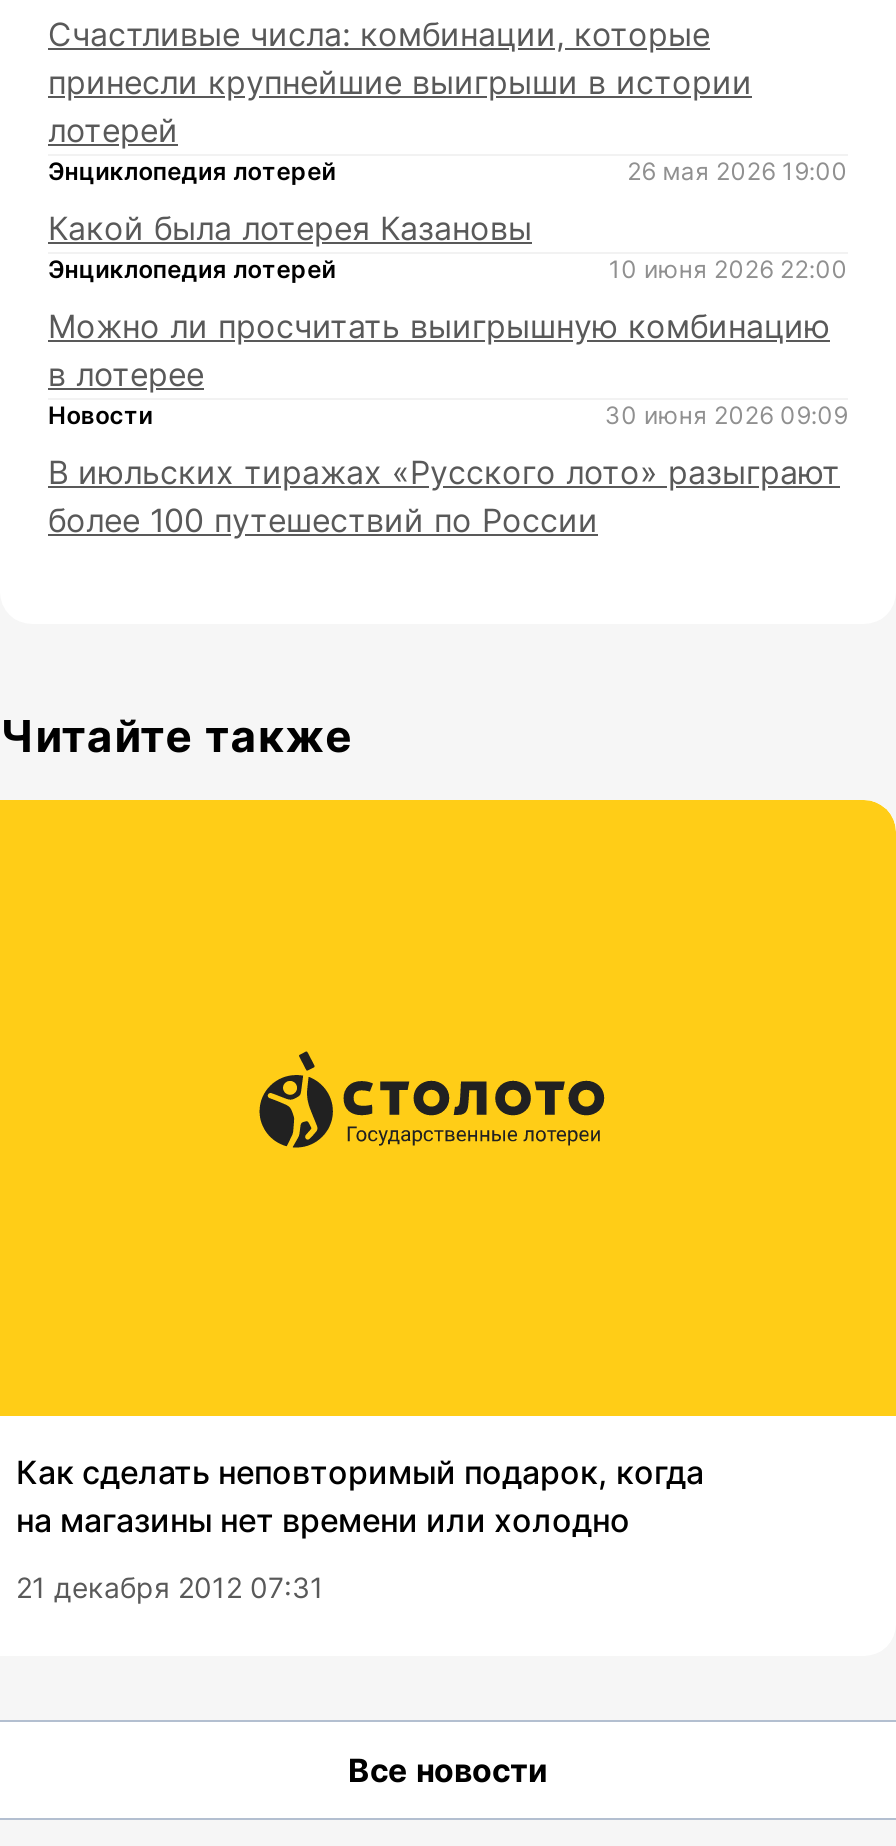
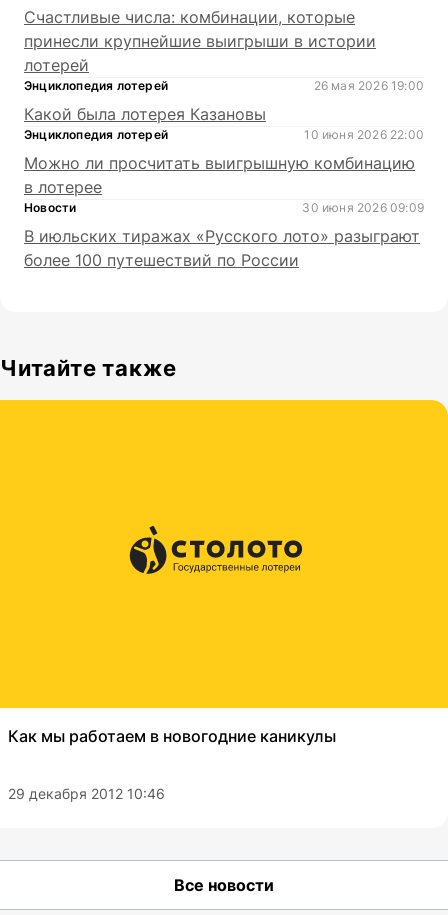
- Как сделать неповторимый подарок, когда
- на магазины нет времени или холодно
+ Как мы работаем в новогодние каникулы

- 21 декабря 2012 07:31
+ 29 декабря 2012 10:46
